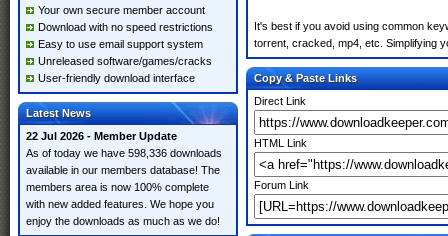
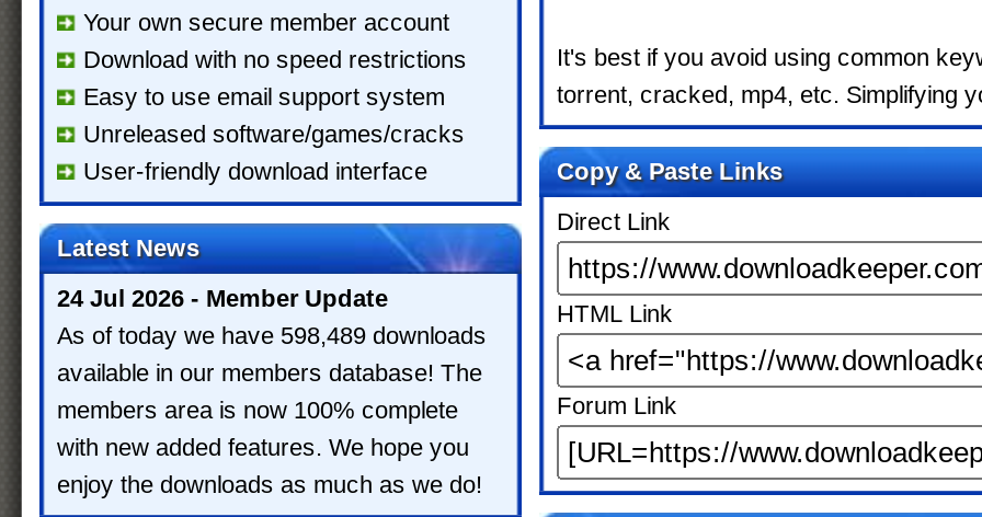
- 22 Jul 2026 - Member Update
+ 24 Jul 2026 - Member Update

- As of today we have 598,336 downloads
+ As of today we have 598,489 downloads
